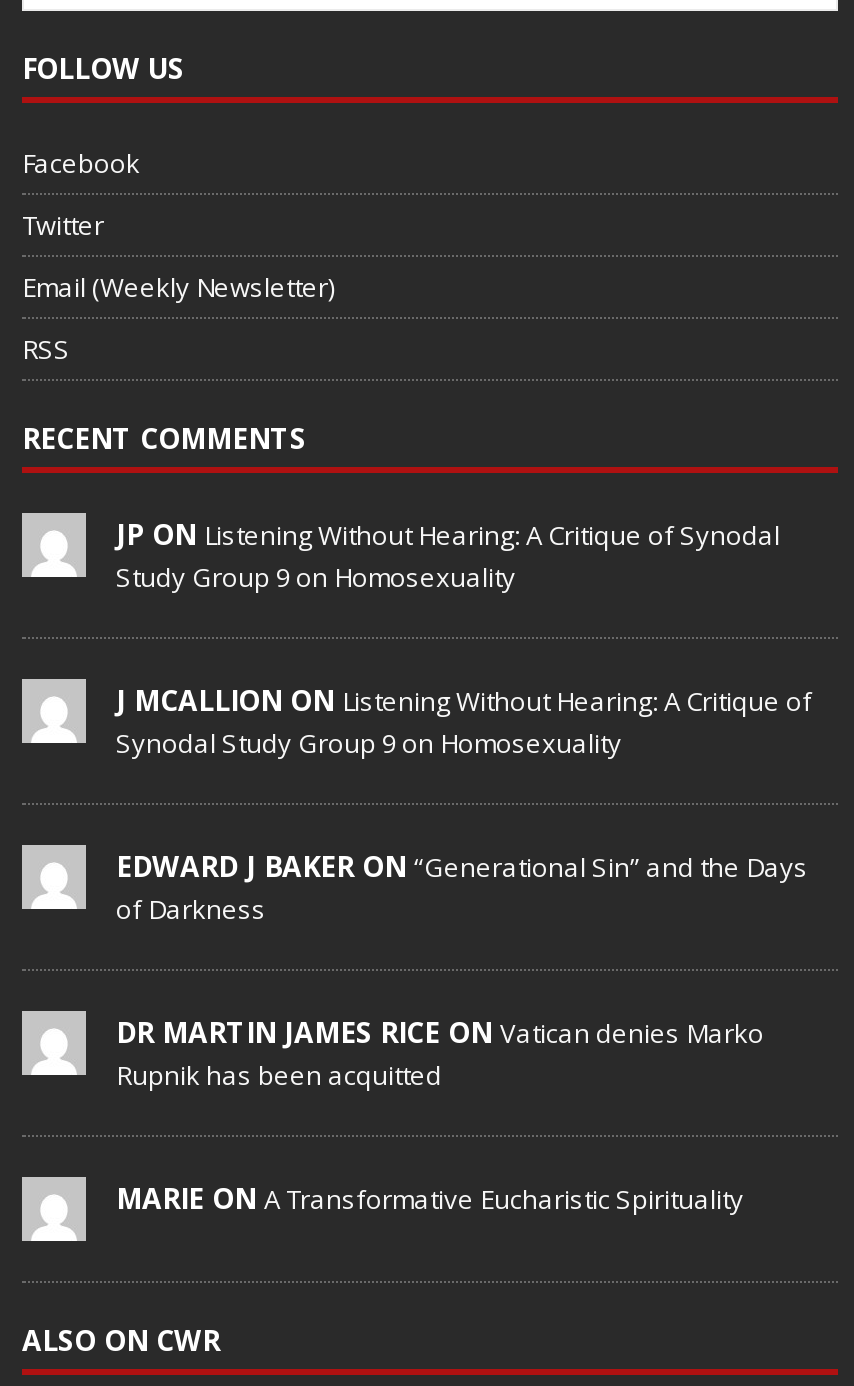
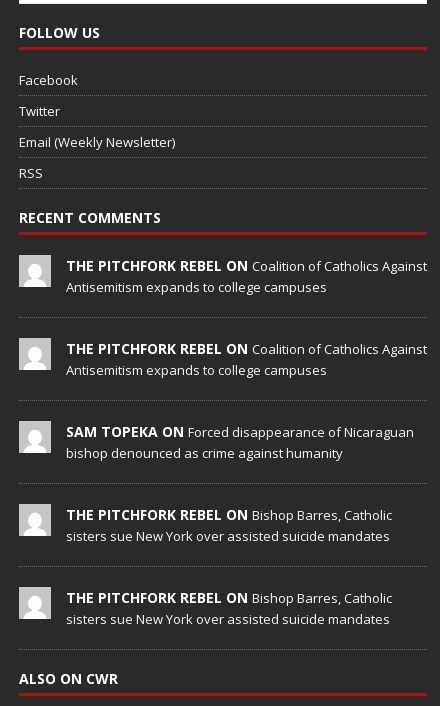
- JP ON Listening Without Hearing: A Critique of Synodal
- Study Group 9 on Homosexuality
+ THE PITCHFORK REBEL ON Coalition of Catholics Against
+ Antisemitism expands to college campuses

- J MCALLION ON Listening Without Hearing: A Critique of
- Synodal Study Group 9 on Homosexuality
+ THE PITCHFORK REBEL ON Coalition of Catholics Against
+ Antisemitism expands to college campuses

- EDWARD J BAKER ON “Generational Sin” and the Days
- of Darkness
+ SAM TOPEKA ON Forced disappearance of Nicaraguan
+ bishop denounced as crime against humanity

- DR MARTIN JAMES RICE ON Vatican denies Marko
- Rupnik has been acquitted
+ THE PITCHFORK REBEL ON Bishop Barres, Catholic
+ sisters sue New York over assisted suicide mandates

- MARIE ON A Transformative Eucharistic Spirituality
+ THE PITCHFORK REBEL ON Bishop Barres, Catholic
+ sisters sue New York over assisted suicide mandates
